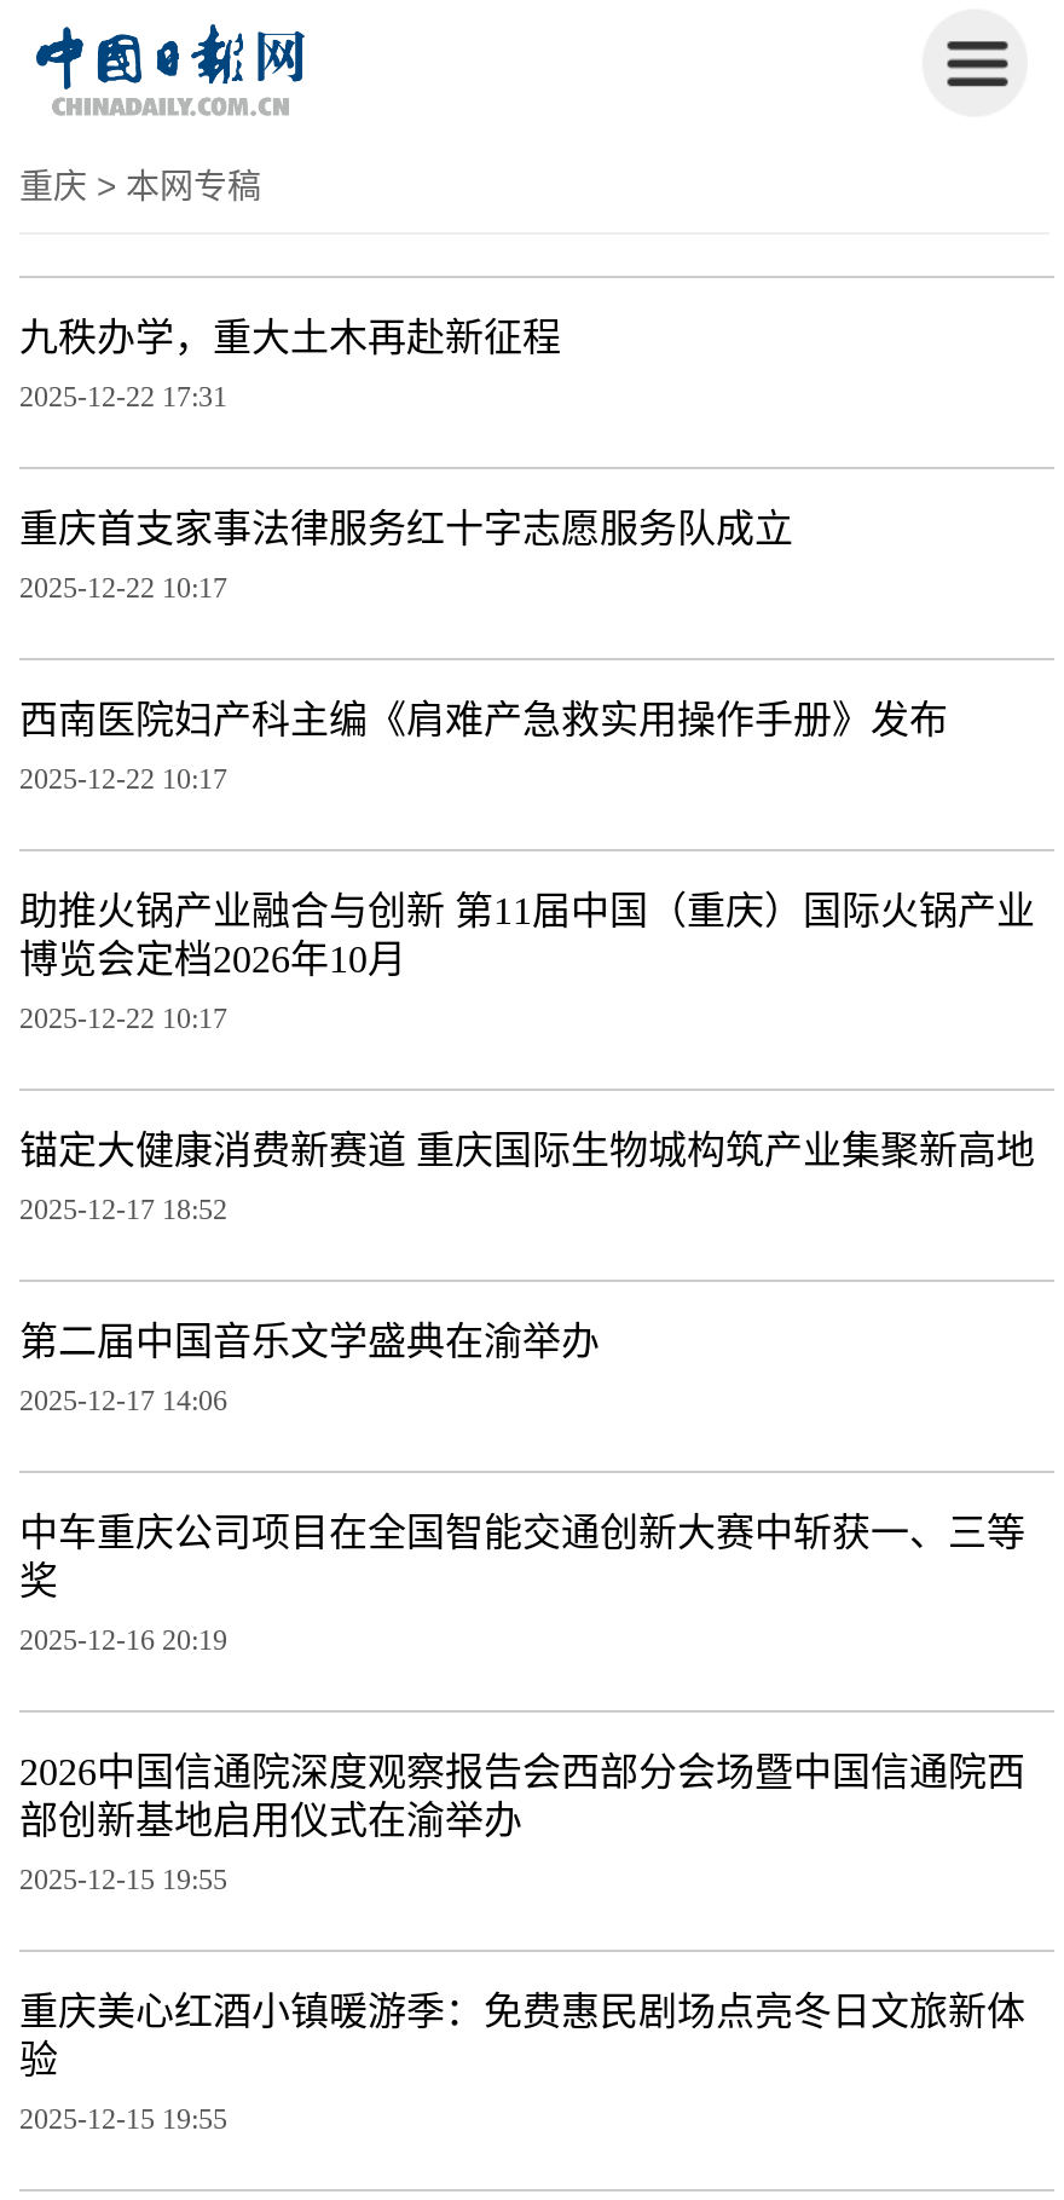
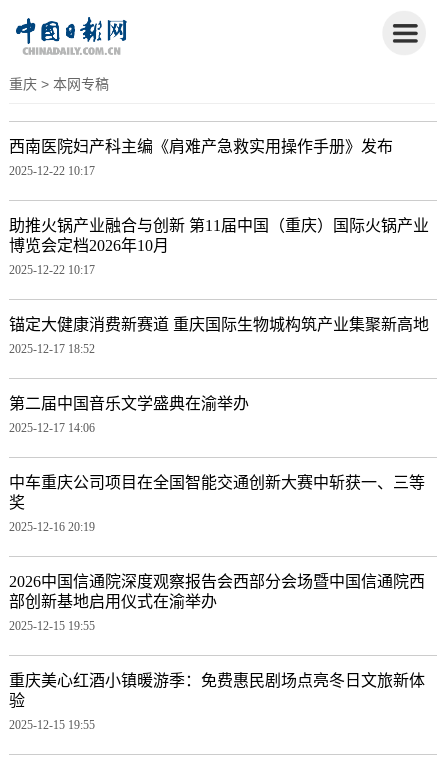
- 九秩办学，重大土木再赴新征程
- 2025-12-22 17:31
- 重庆首支家事法律服务红十字志愿服务队成立
- 2025-12-22 10:17
